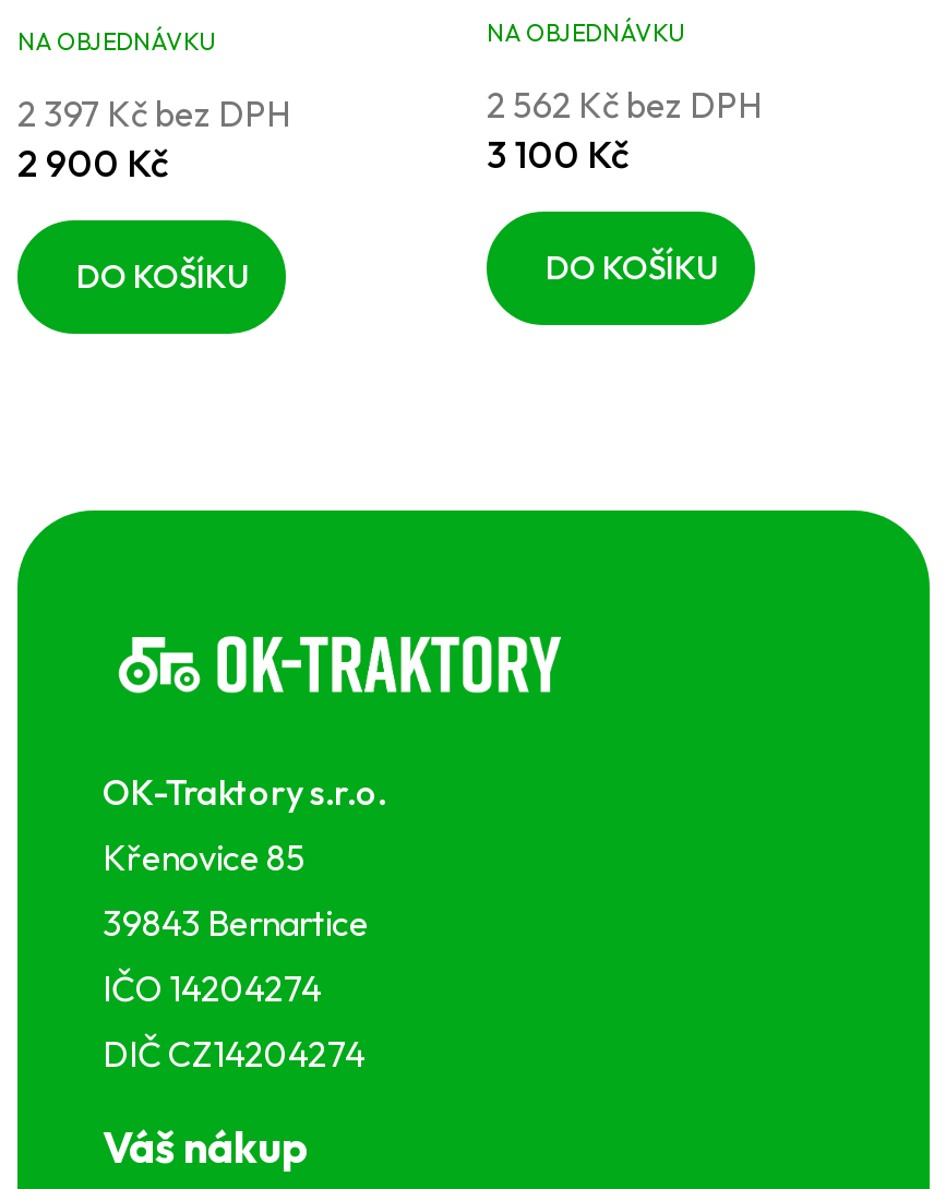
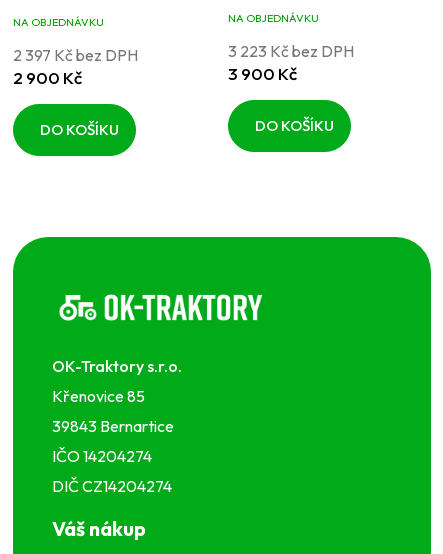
- 2 562 Kč bez DPH
+ 3 223 Kč bez DPH

- 3 100 Kč
+ 3 900 Kč
